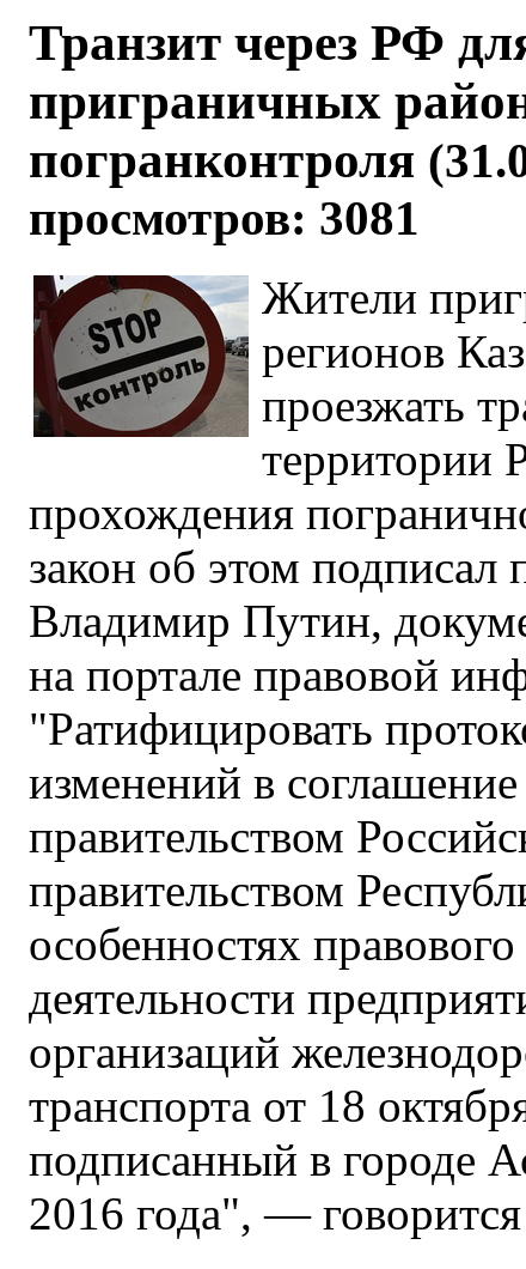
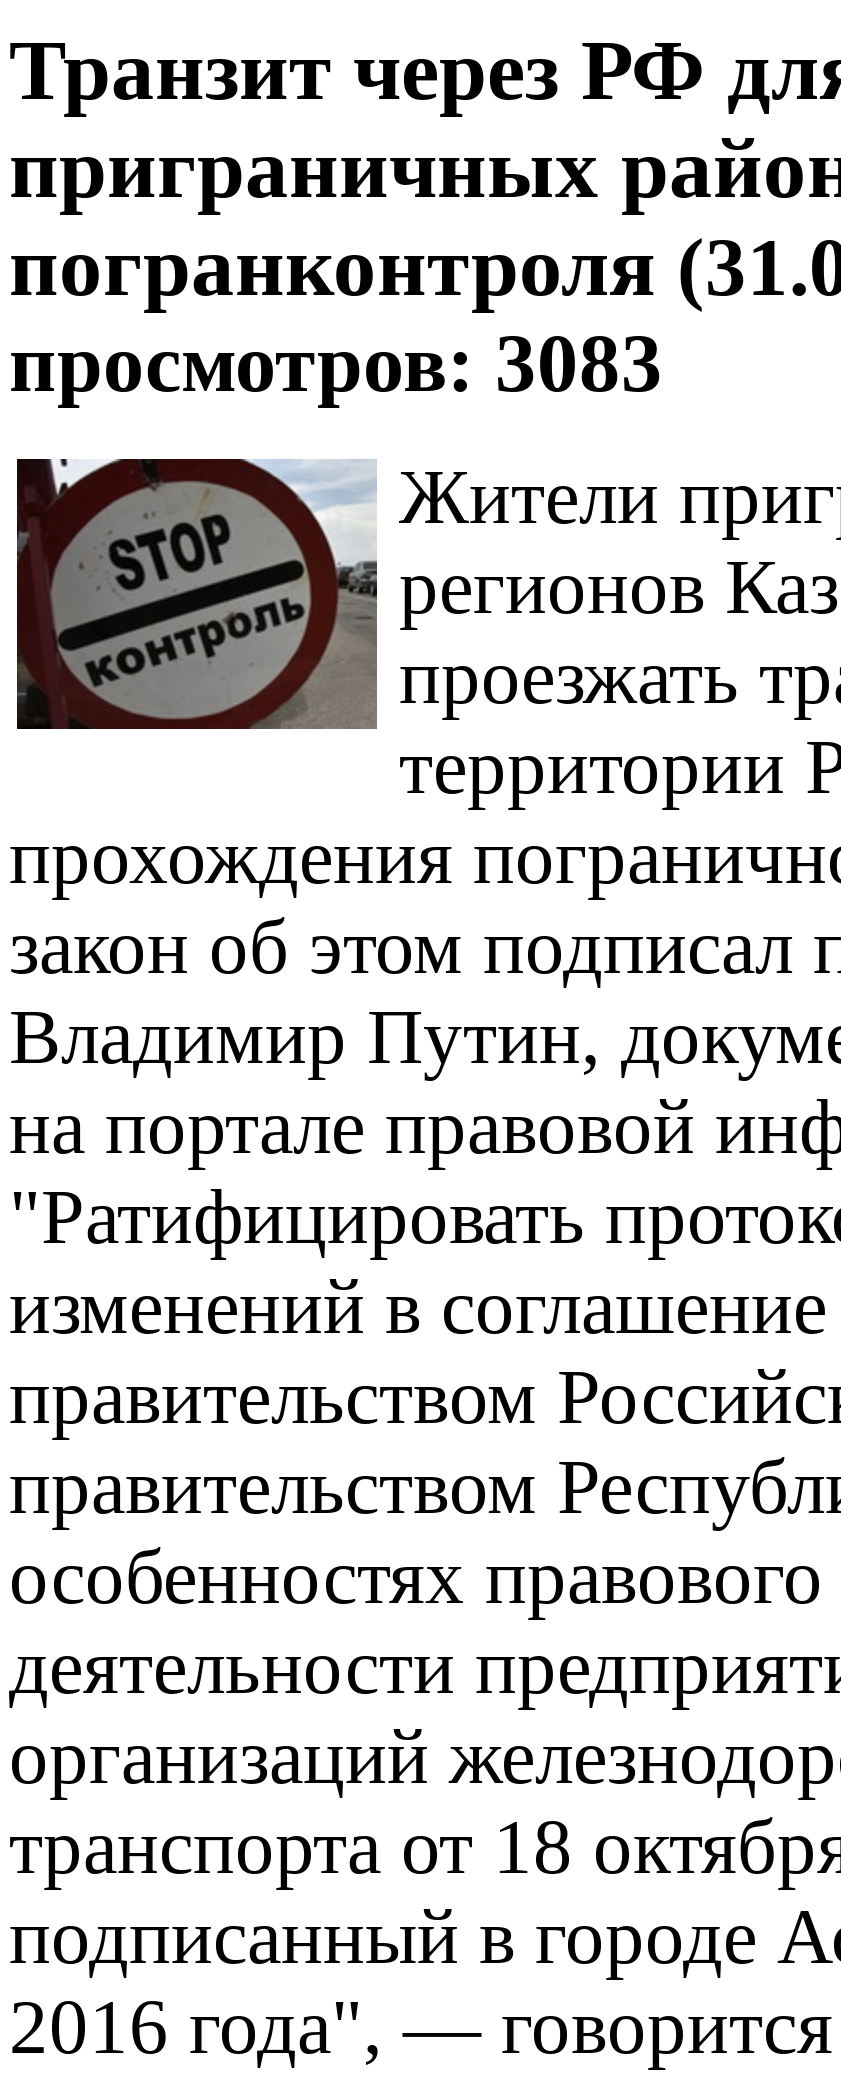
- просмотров: 3081
+ просмотров: 3083
